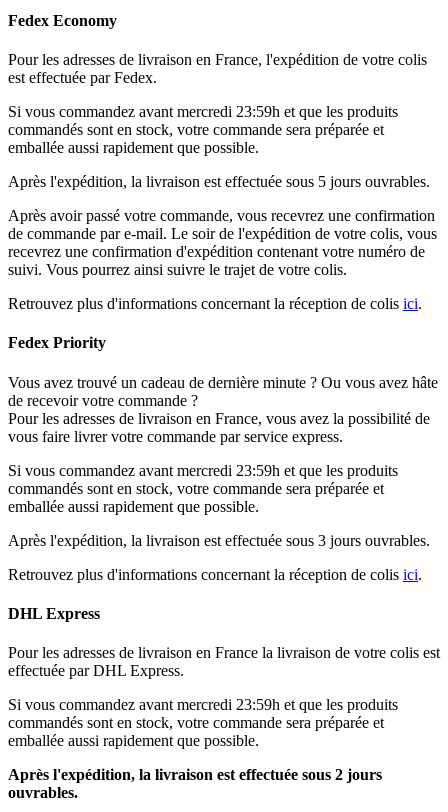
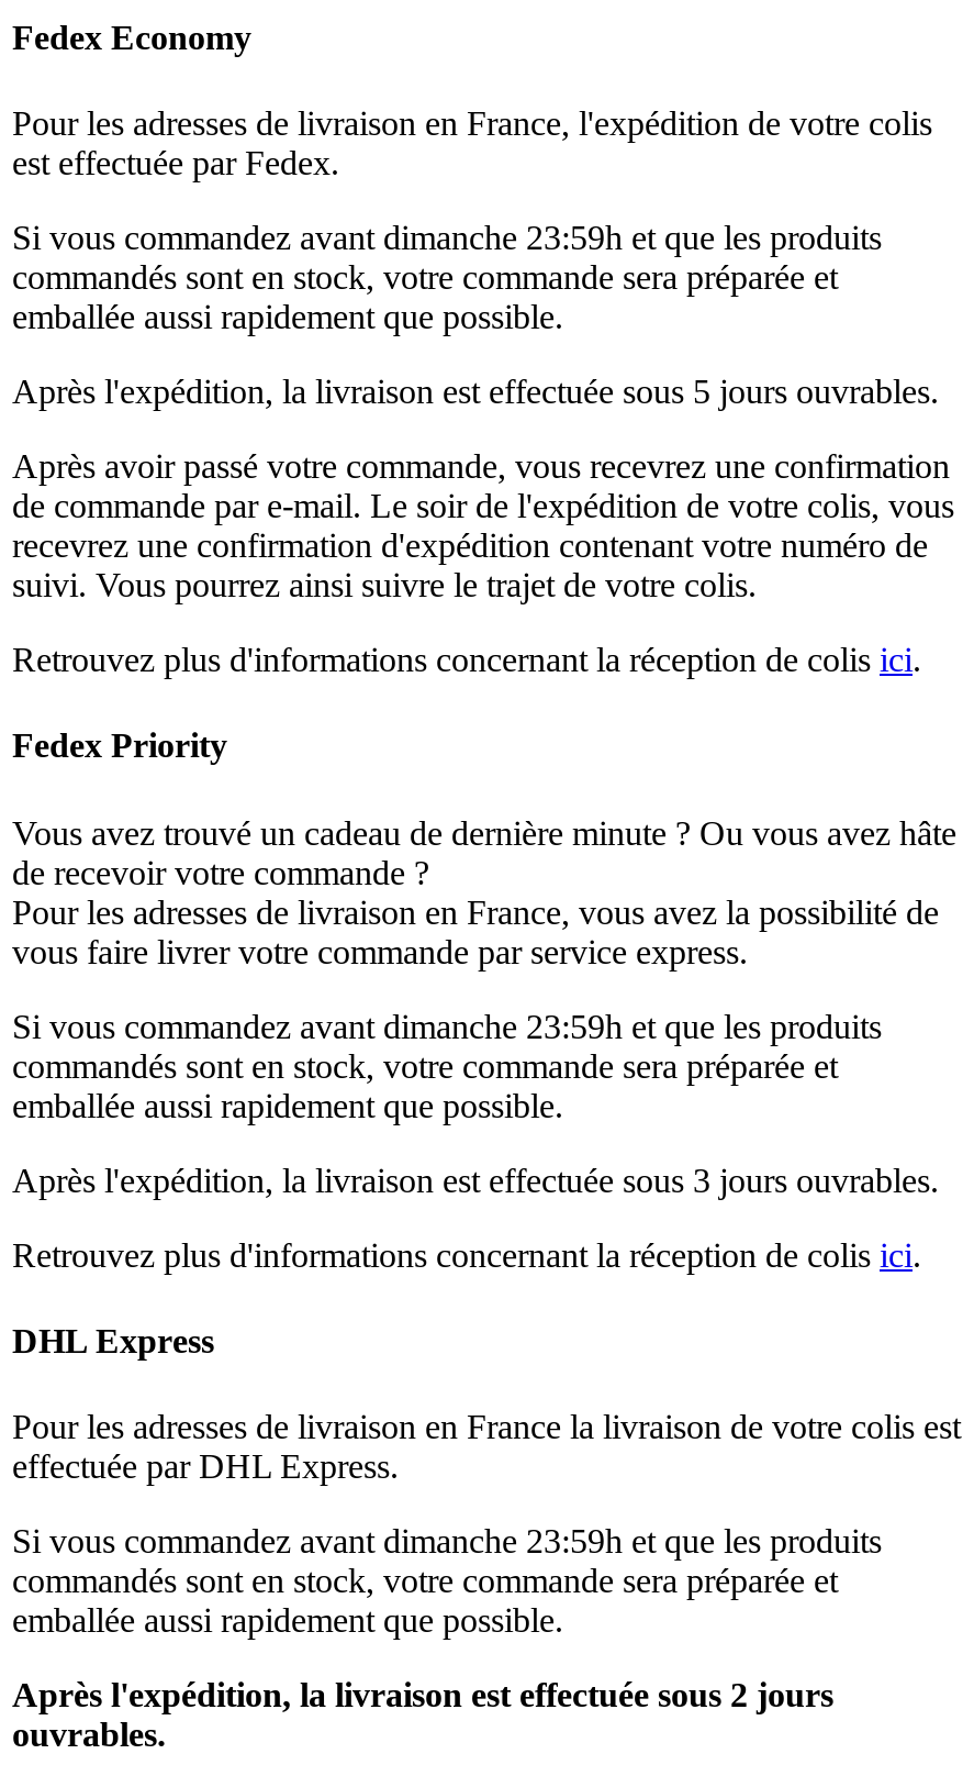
- Si vous commandez avant mercredi 23:59h et que les produits
+ Si vous commandez avant dimanche 23:59h et que les produits

- Si vous commandez avant mercredi 23:59h et que les produits
+ Si vous commandez avant dimanche 23:59h et que les produits

- Si vous commandez avant mercredi 23:59h et que les produits
+ Si vous commandez avant dimanche 23:59h et que les produits
